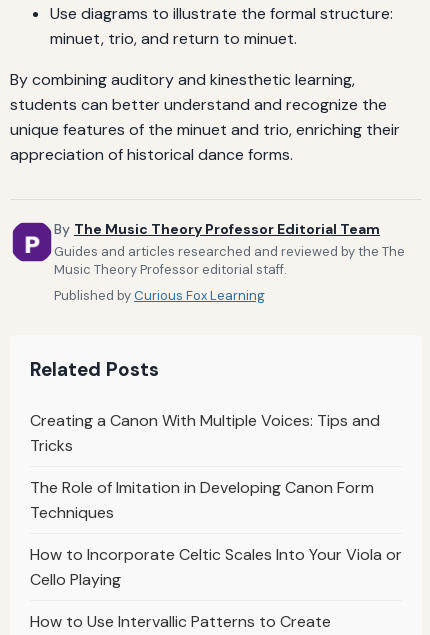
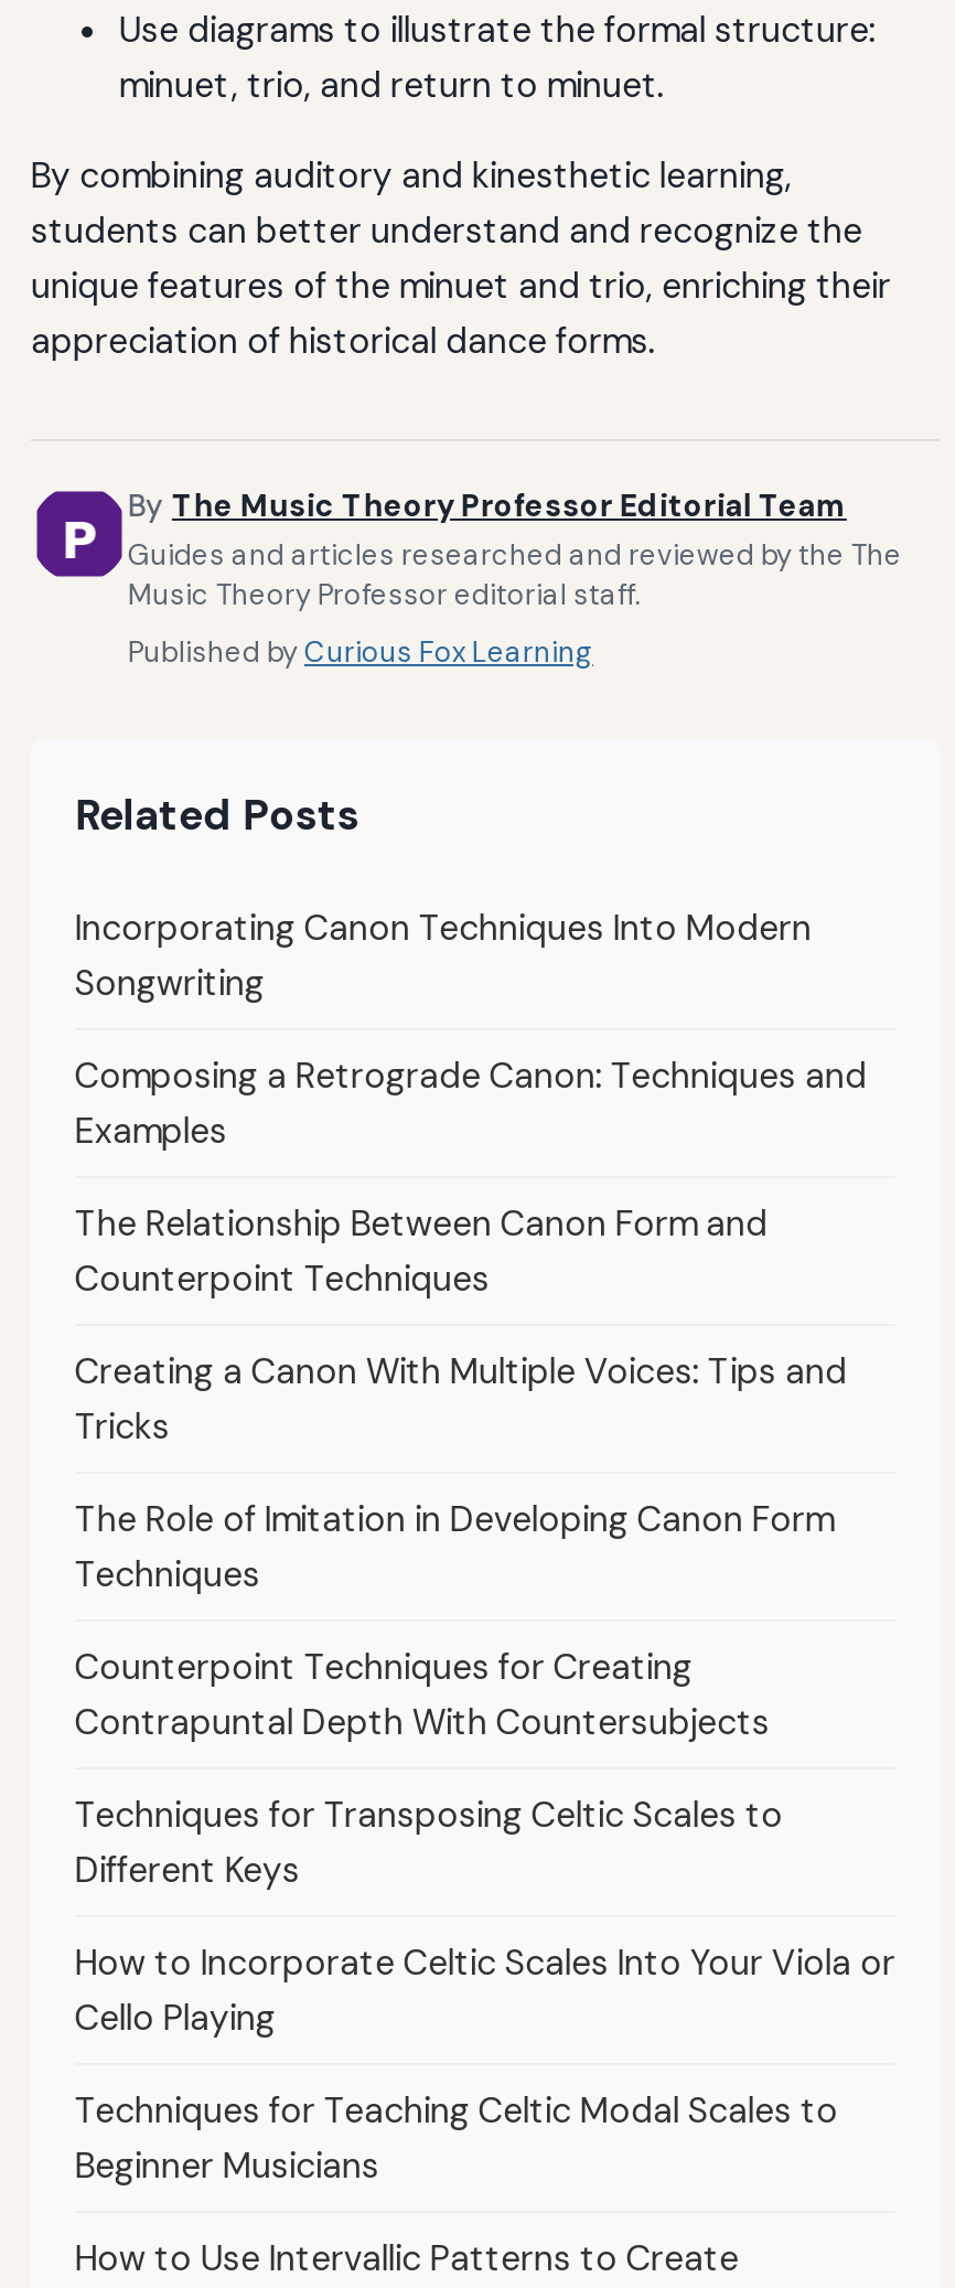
+ Incorporating Canon Techniques Into Modern
+ Songwriting
+ Composing a Retrograde Canon: Techniques and
+ Examples
+ The Relationship Between Canon Form and
+ Counterpoint Techniques

+ Counterpoint Techniques for Creating
+ Contrapuntal Depth With Countersubjects
+ Techniques for Transposing Celtic Scales to
+ Different Keys

+ Techniques for Teaching Celtic Modal Scales to
+ Beginner Musicians
